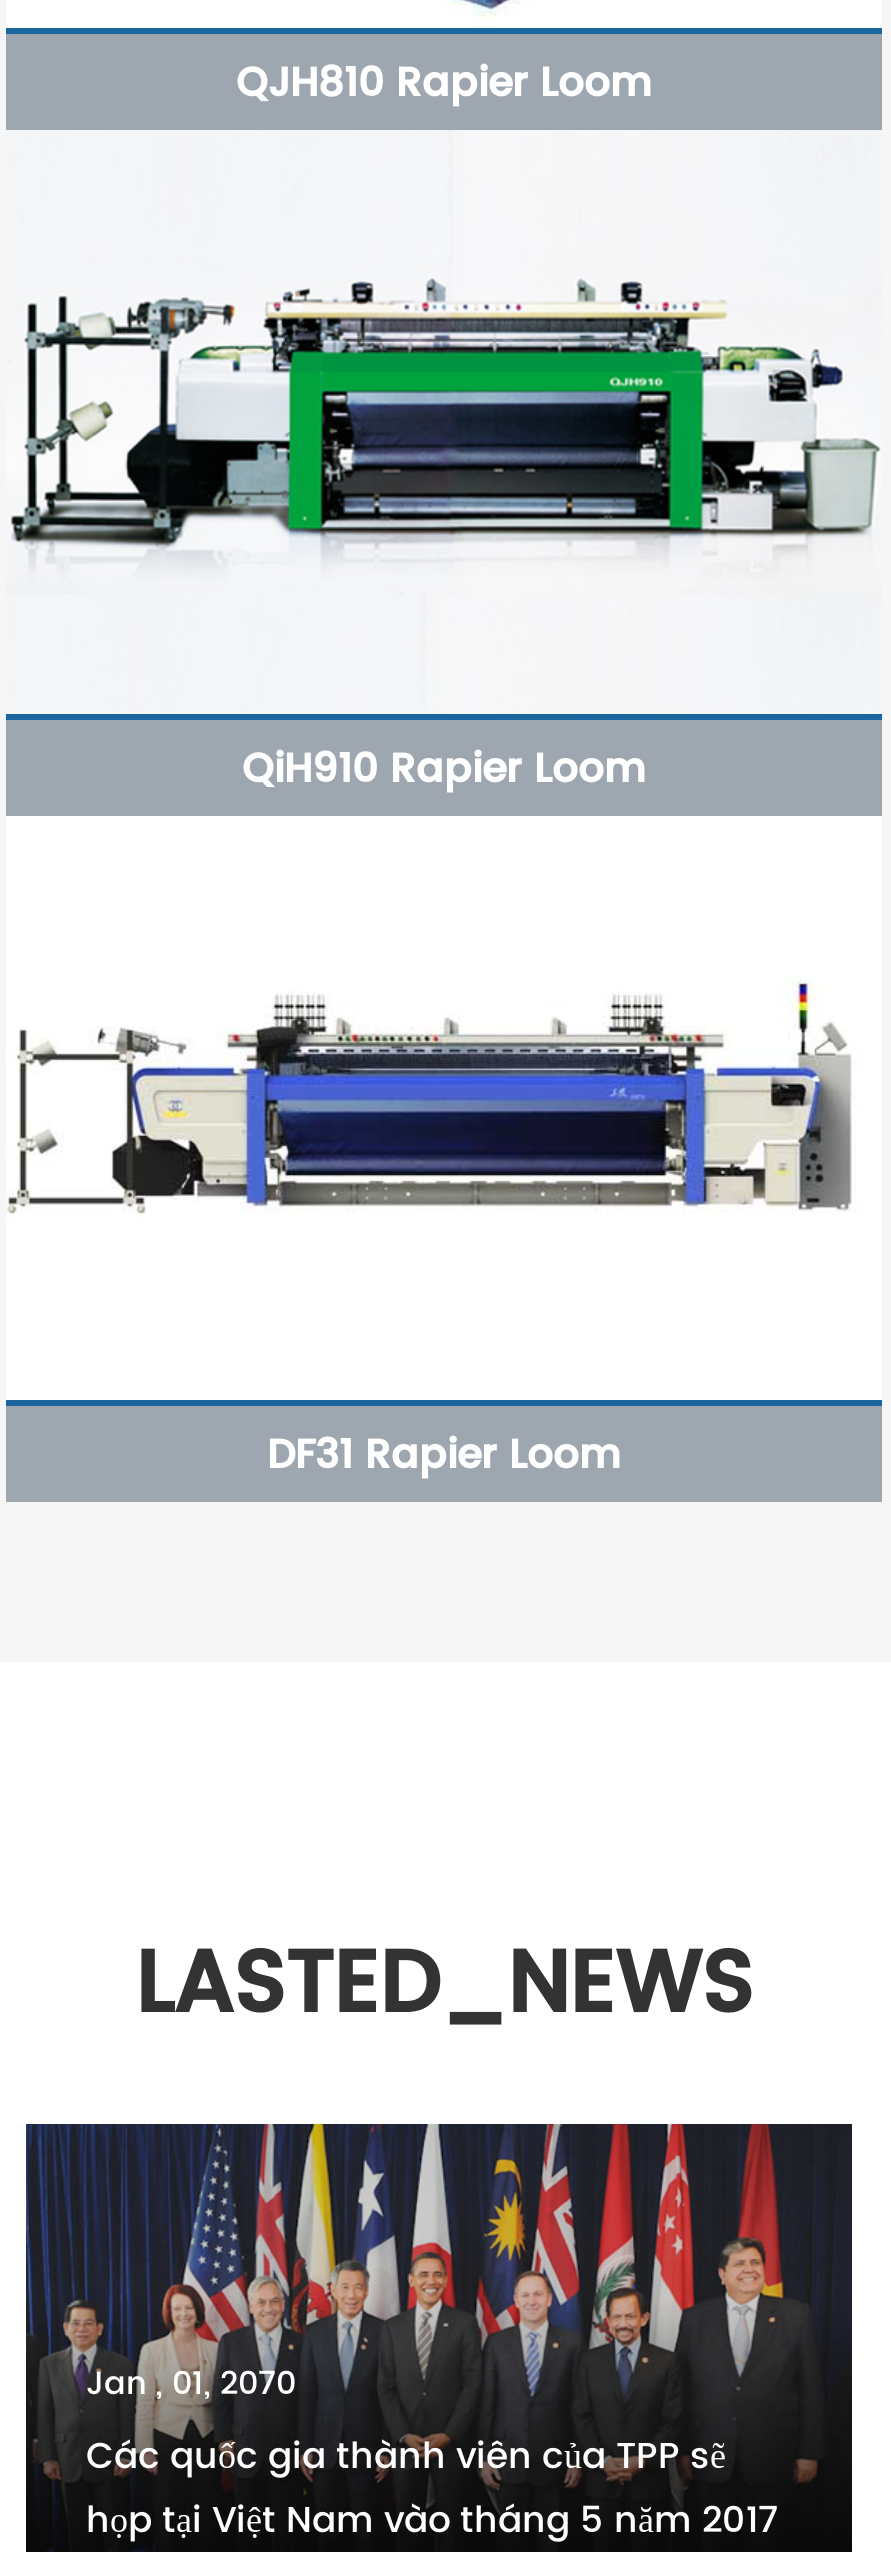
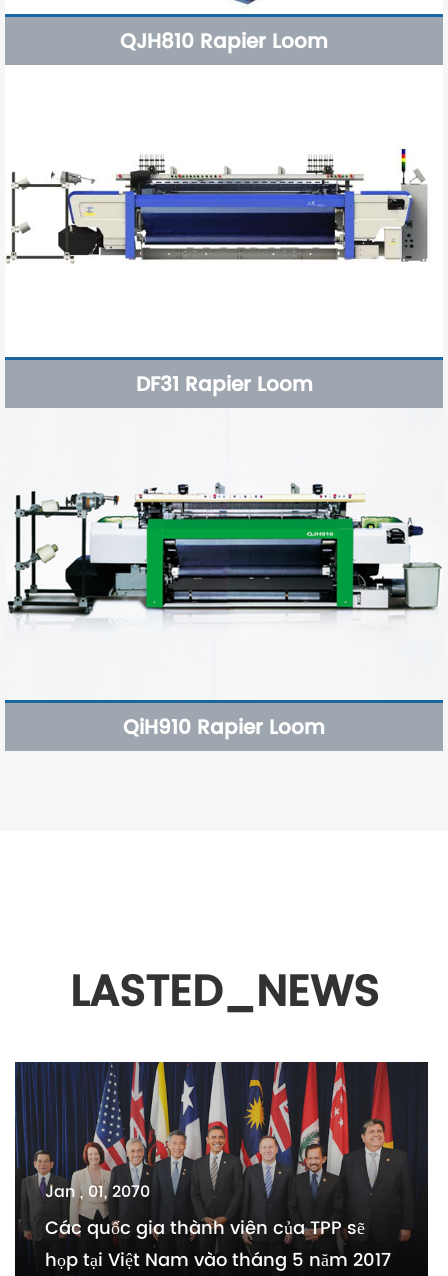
moved down: [image]

moved down: QiH910 Rapier Loom

moved up: [image]

moved up: DF31 Rapier Loom
